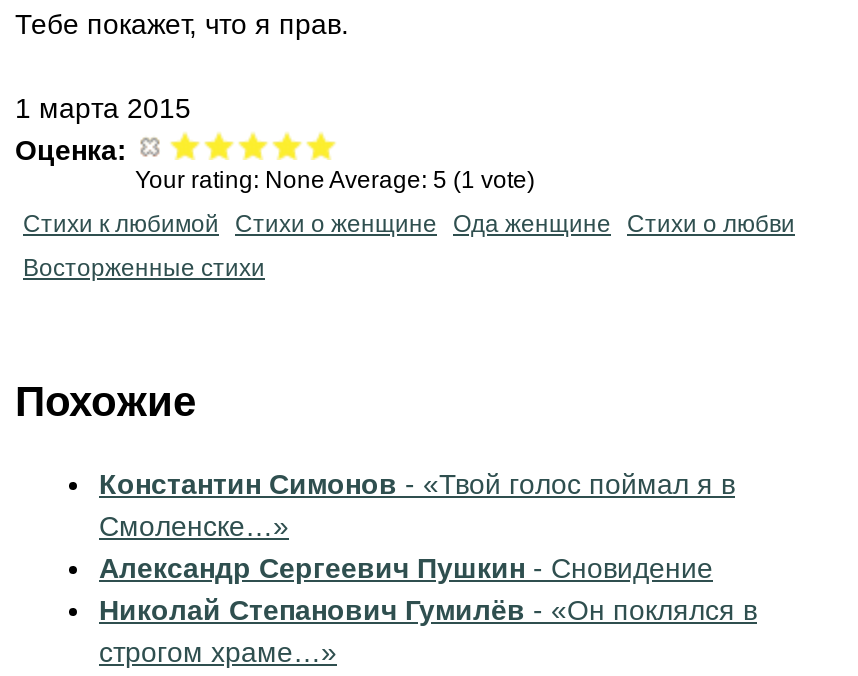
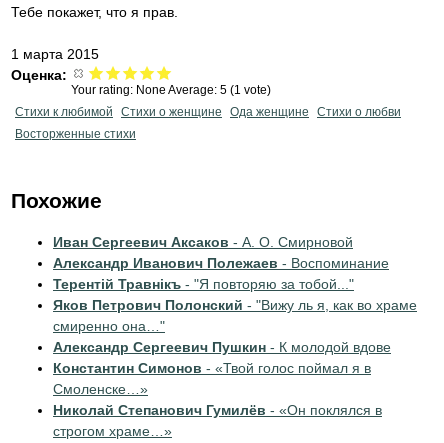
+ Иван Сергеевич Аксаков - А. О. Смирновой
+ Александр Иванович Полежаев - Воспоминание
+ Терентiй Травнiкъ - "Я повторяю за тобой..."
+ Яков Петрович Полонский - "Вижу ль я, как во храме
+ смиренно она…"
+ Александр Сергеевич Пушкин - К молодой вдове

moved down: Константин Симонов - «Твой голос поймал я в | Смоленске…»

- Александр Сергеевич Пушкин - Сновидение
